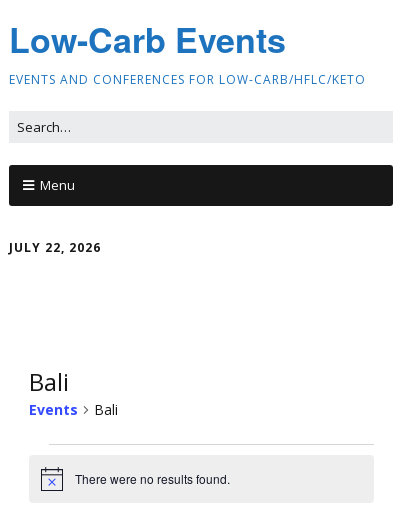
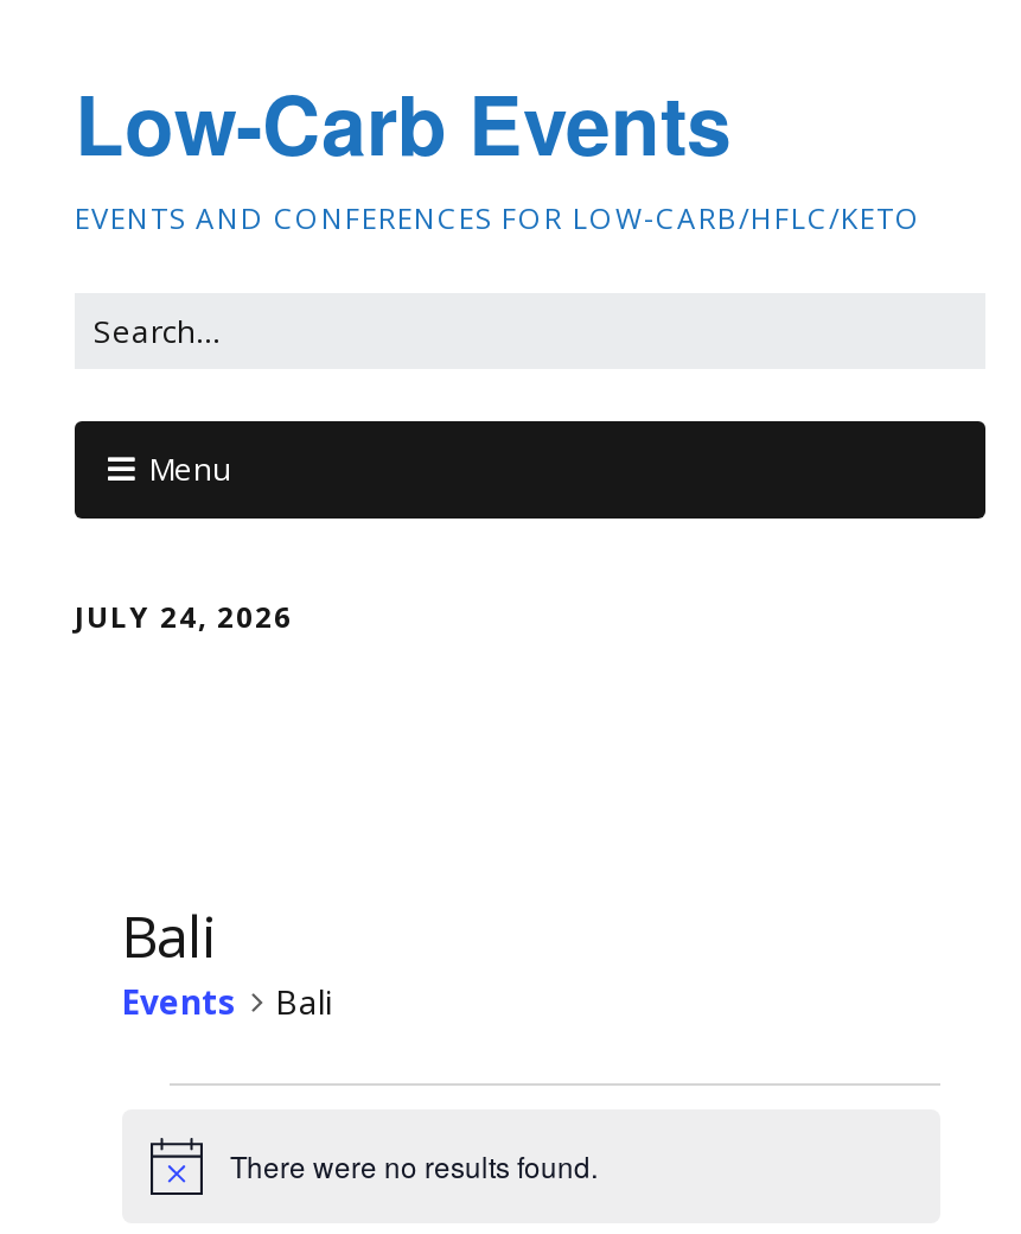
- JULY 22, 2026
+ JULY 24, 2026
